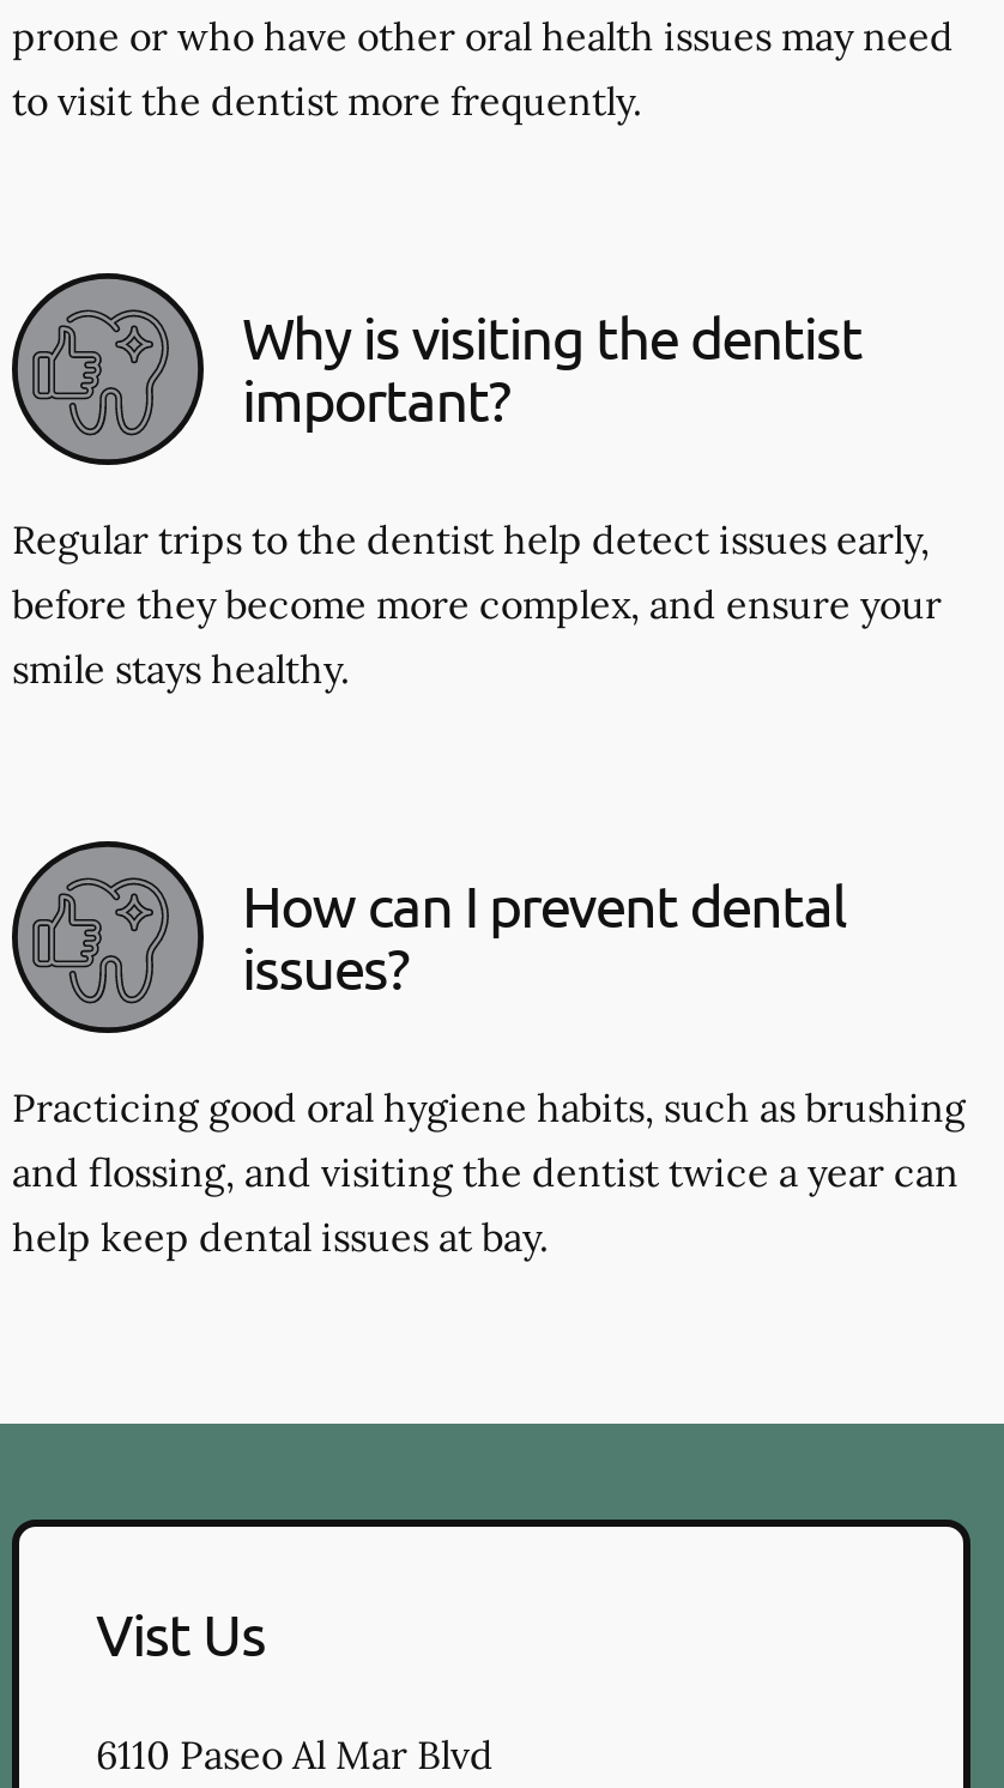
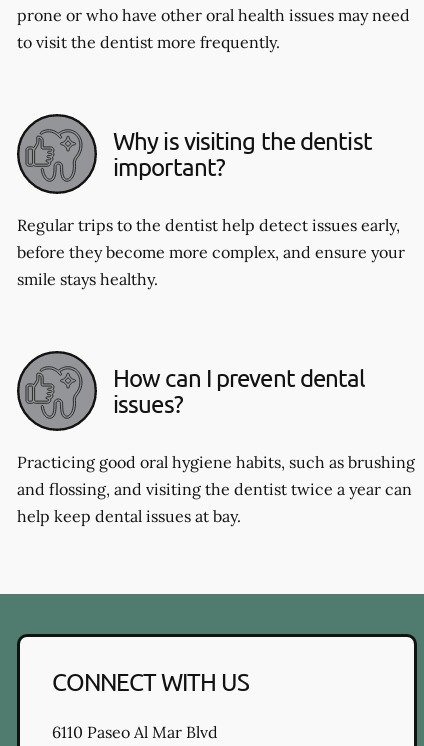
- Vist Us
+ CONNECT WITH US
